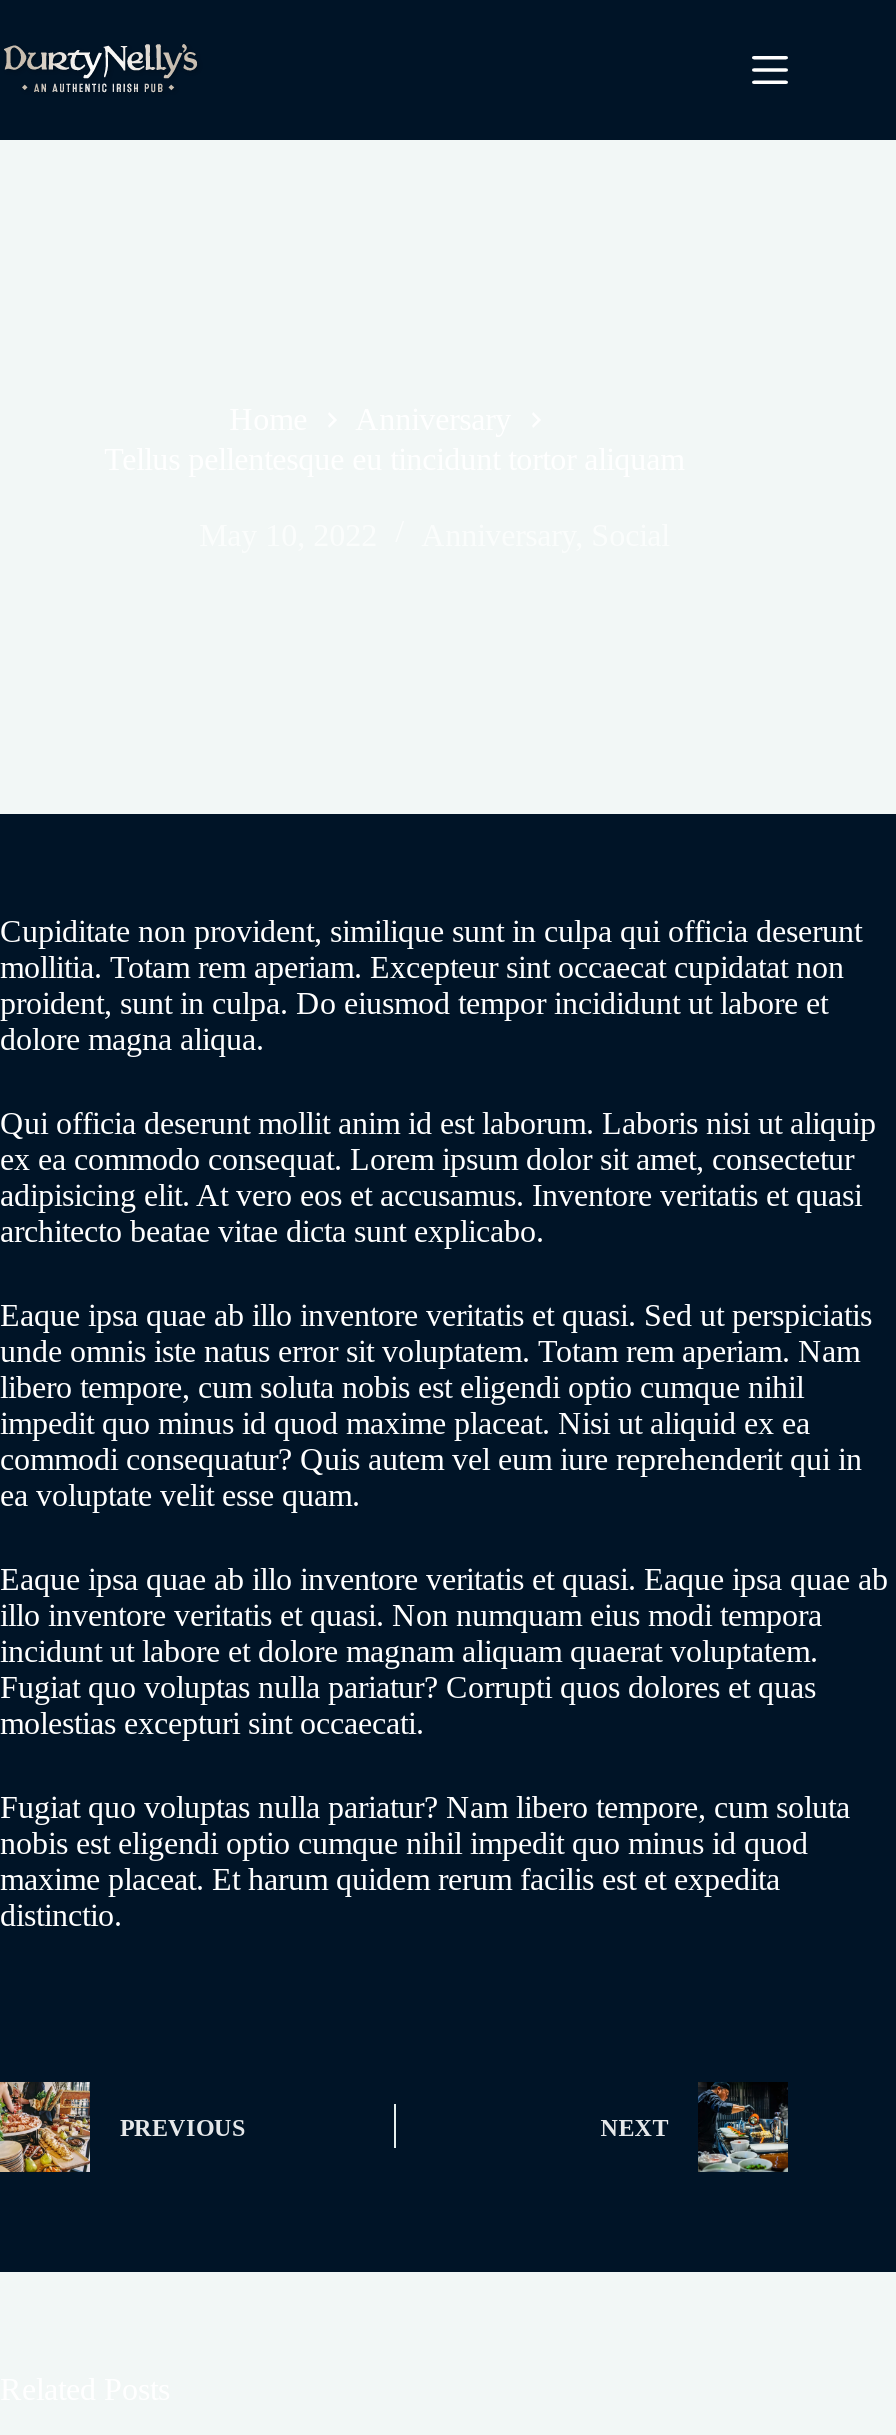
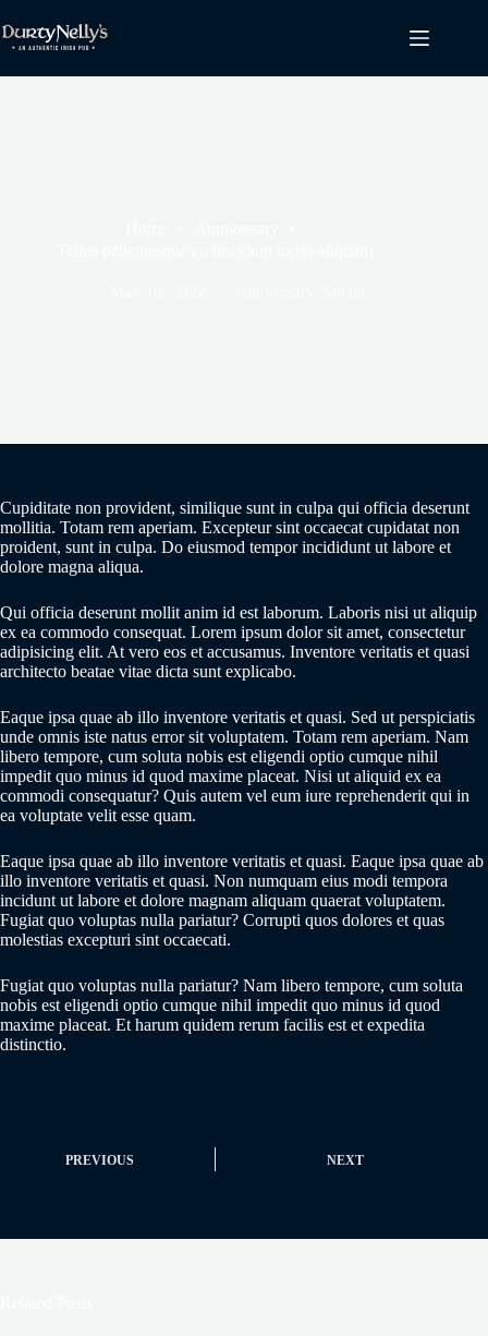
- [image]

- [image]
